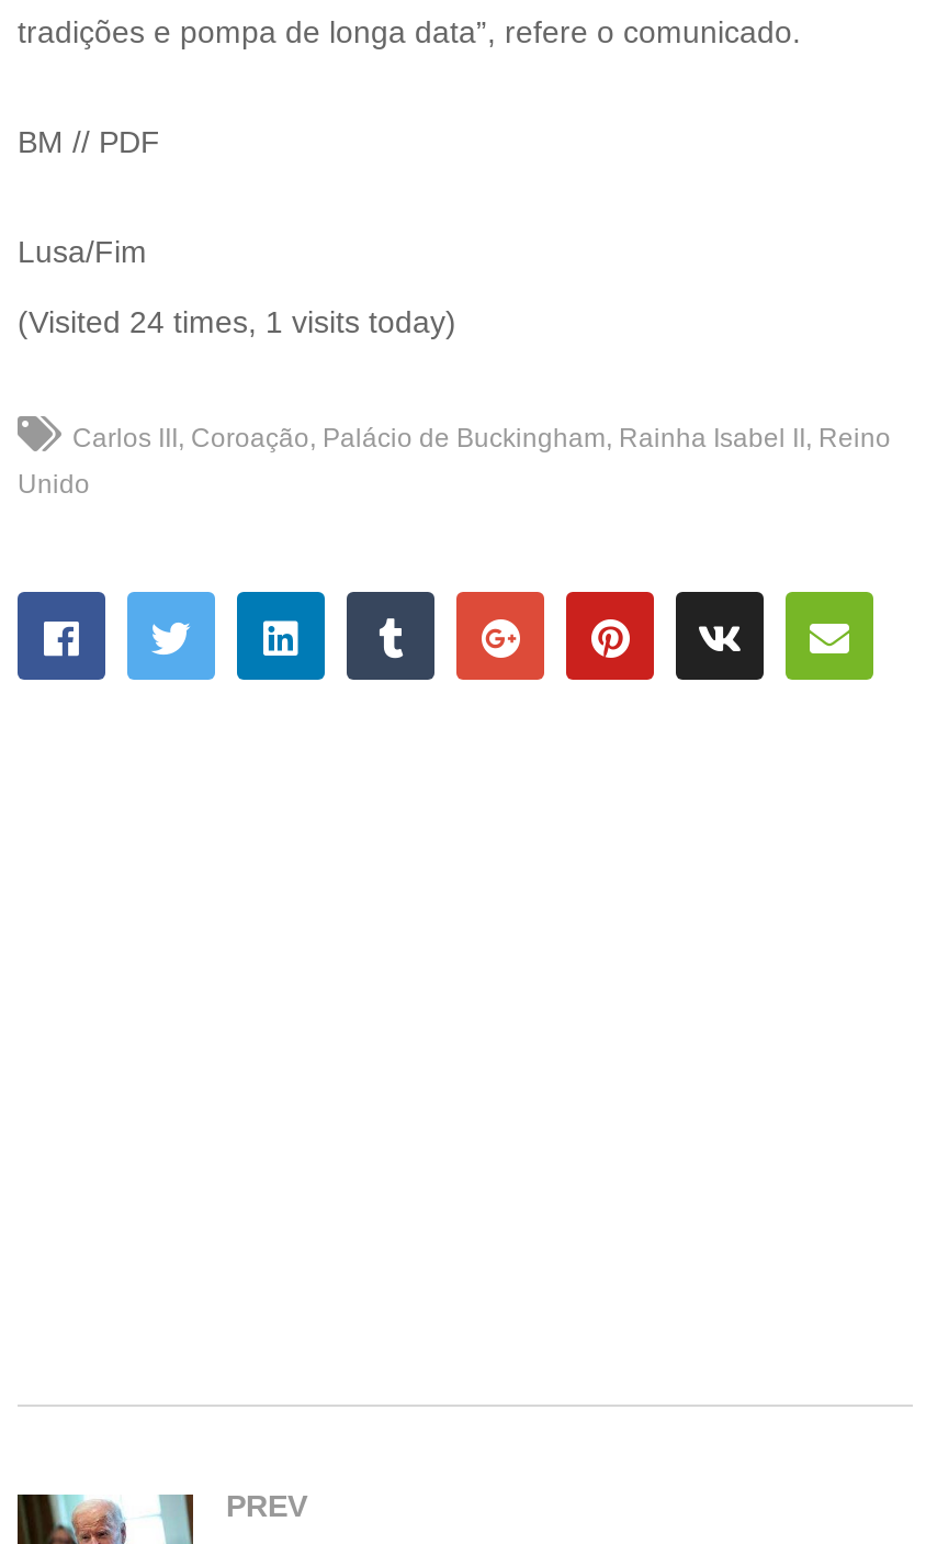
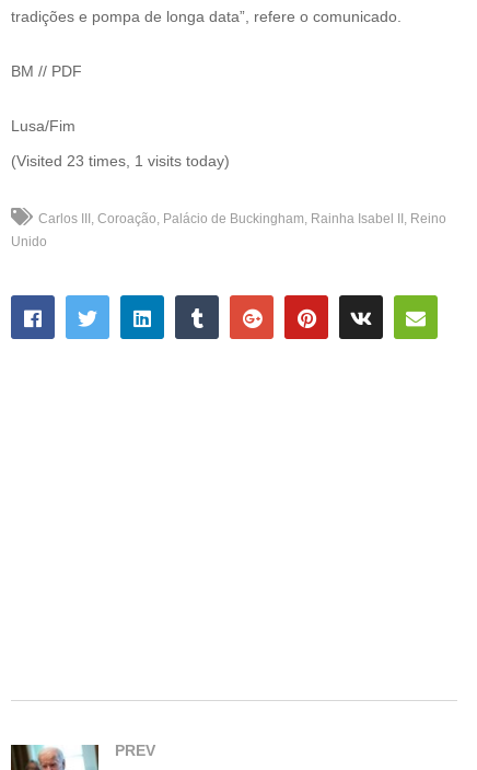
- (Visited 24 times, 1 visits today)
+ (Visited 23 times, 1 visits today)
